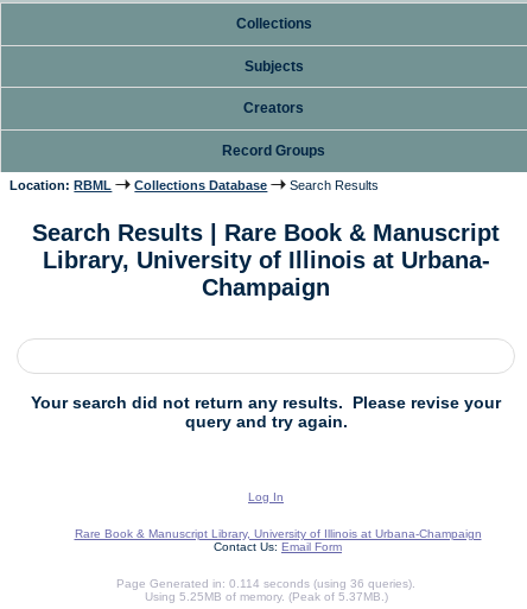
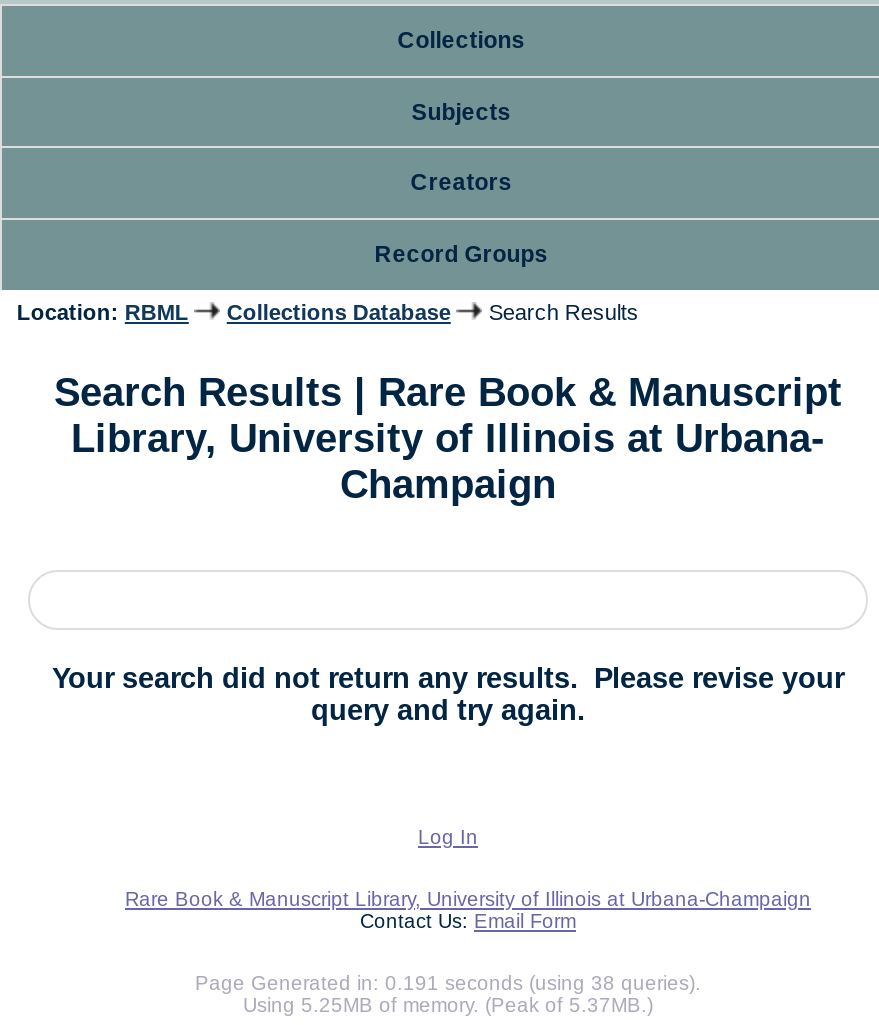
- Page Generated in: 0.114 seconds (using 36 queries).
+ Page Generated in: 0.191 seconds (using 38 queries).
